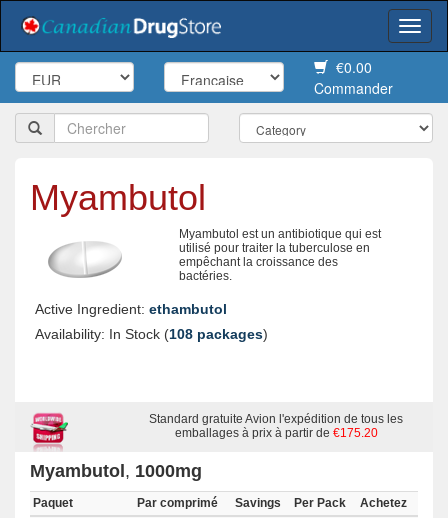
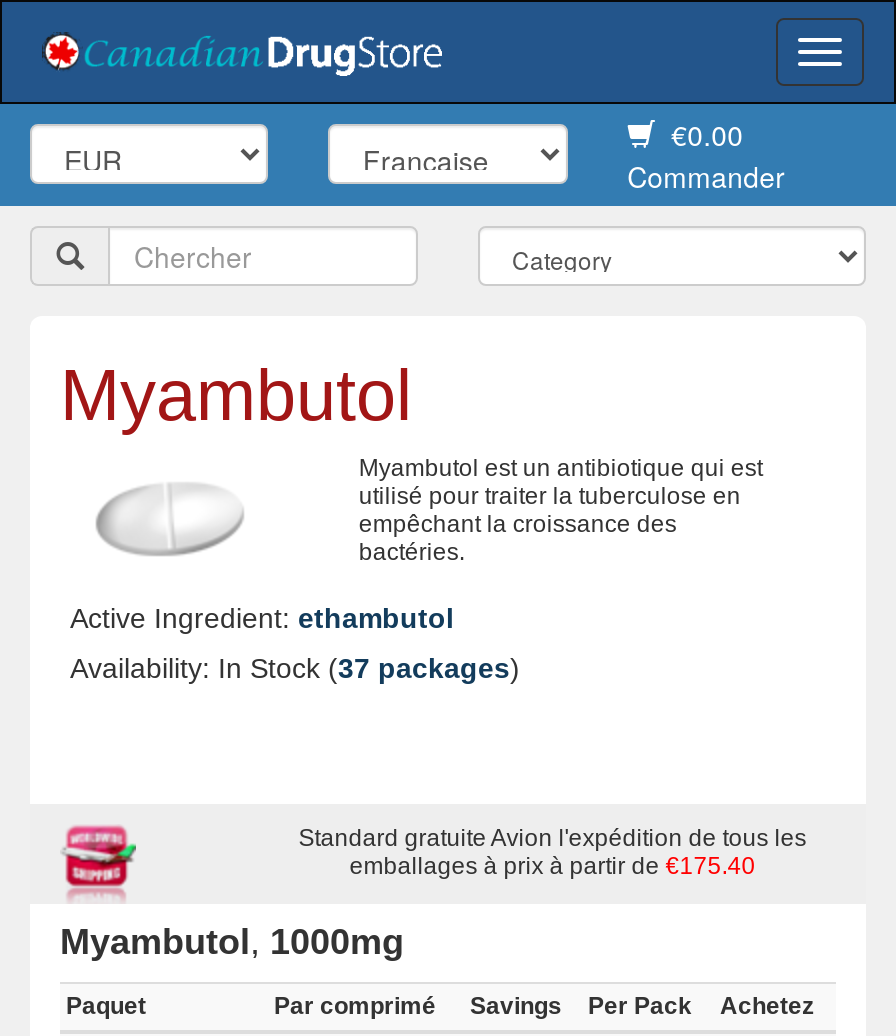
- Availability: In Stock (108 packages)
+ Availability: In Stock (37 packages)

- emballages à prix à partir de €175.20
+ emballages à prix à partir de €175.40
